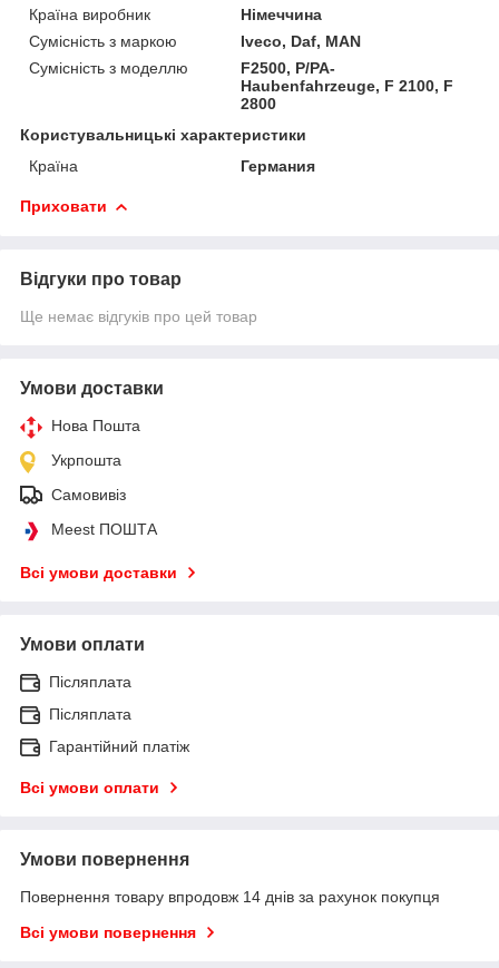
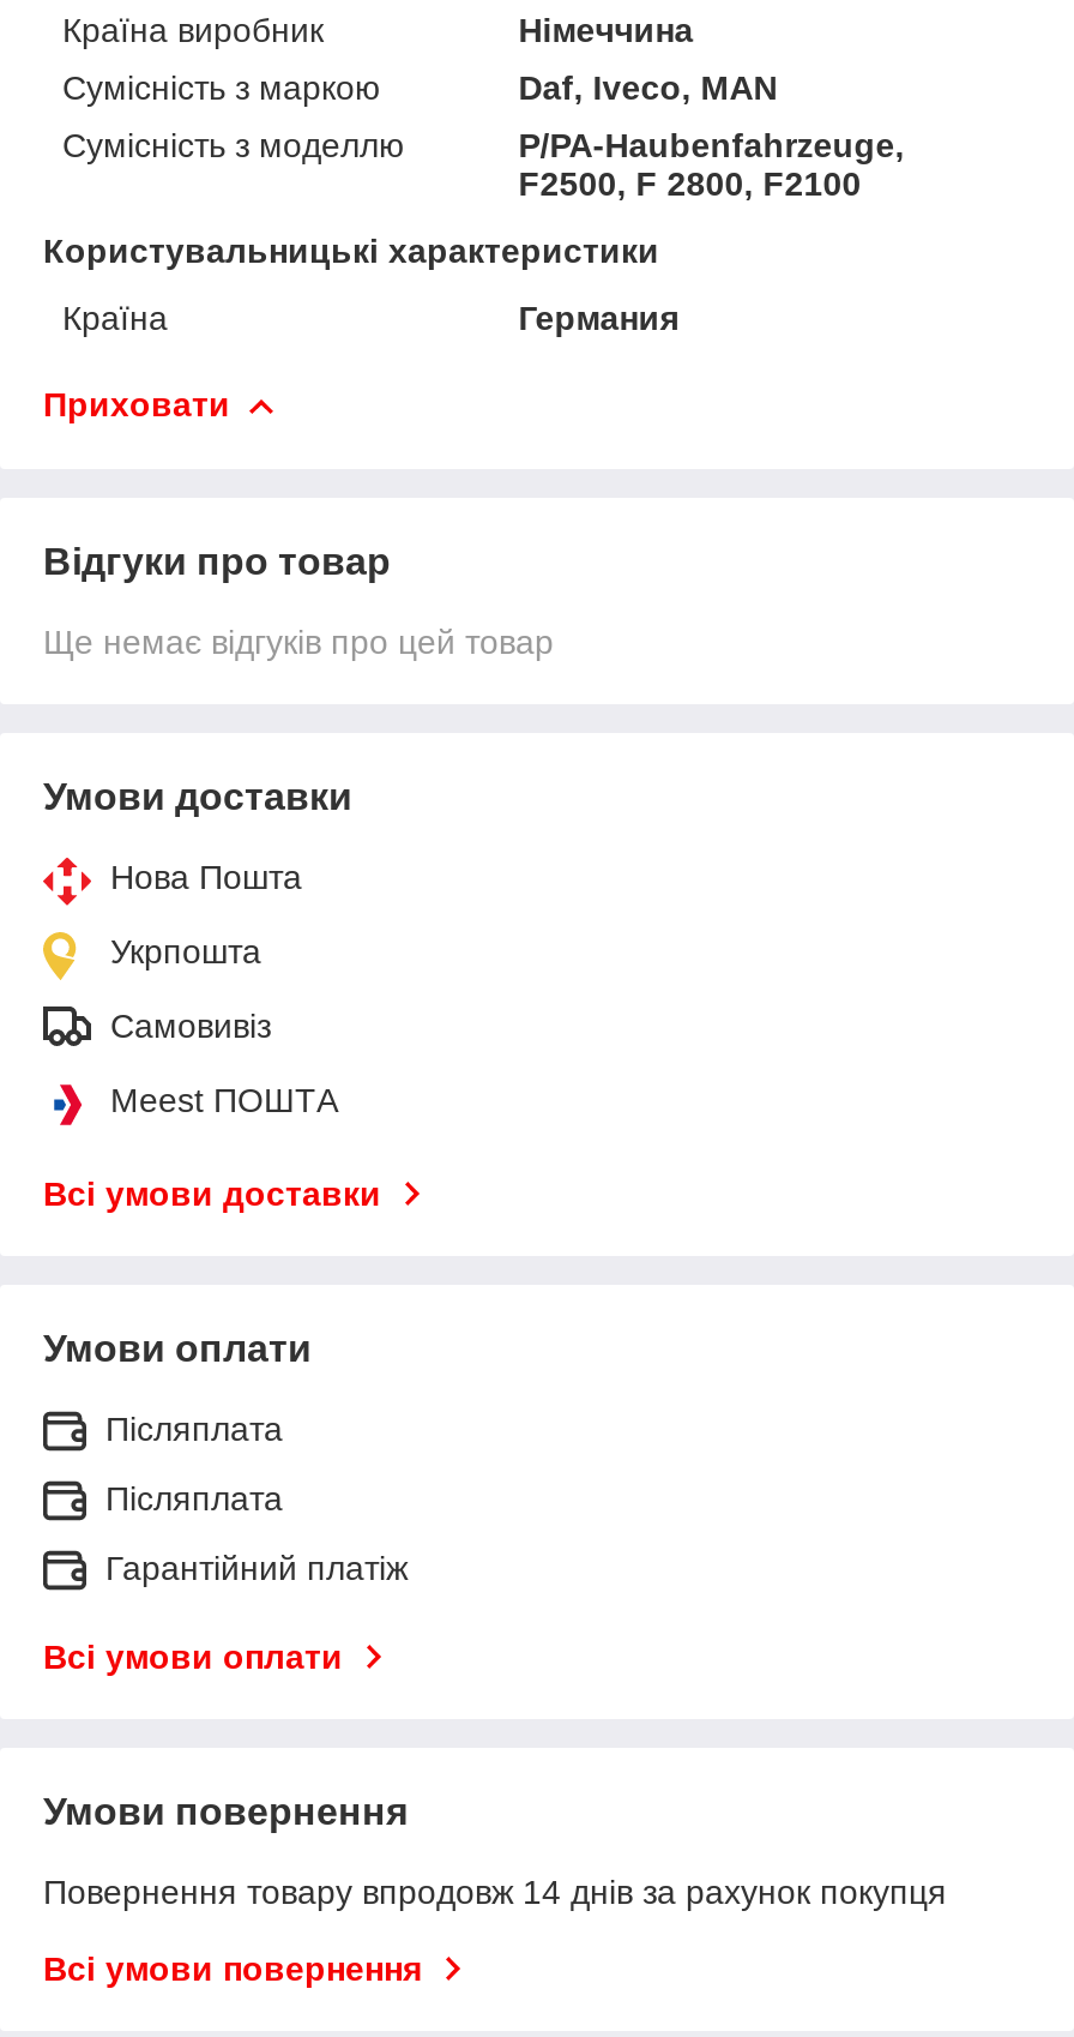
- Iveco, Daf, MAN
+ Daf, Iveco, MAN

- F2500, P/PA-
- Haubenfahrzeuge, F 2100, F
- 2800
+ P/PA-Haubenfahrzeuge,
+ F2500, F 2800, F2100
